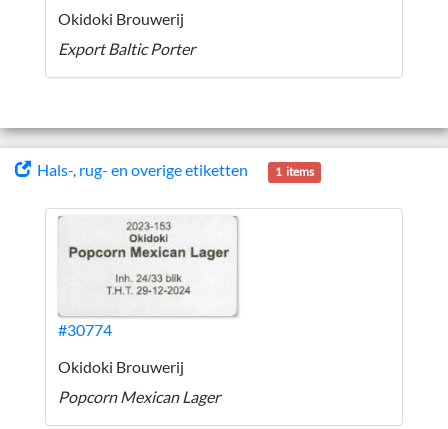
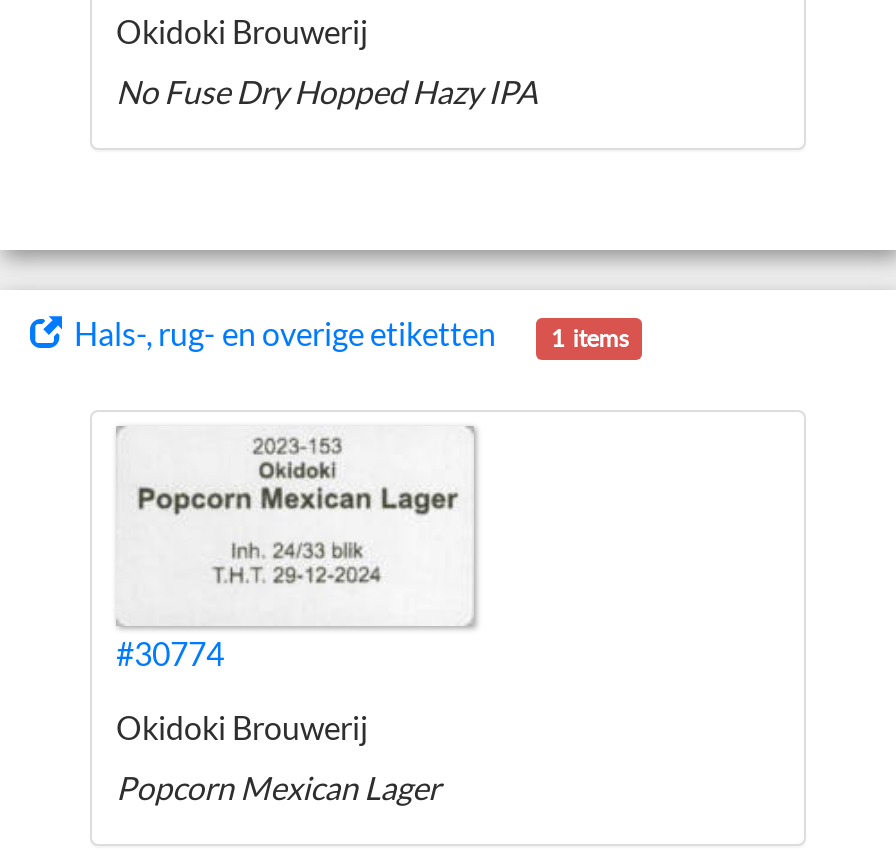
- Export Baltic Porter
+ No Fuse Dry Hopped Hazy IPA
